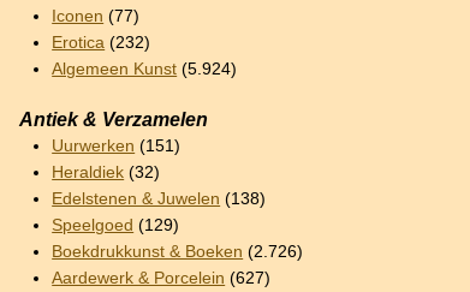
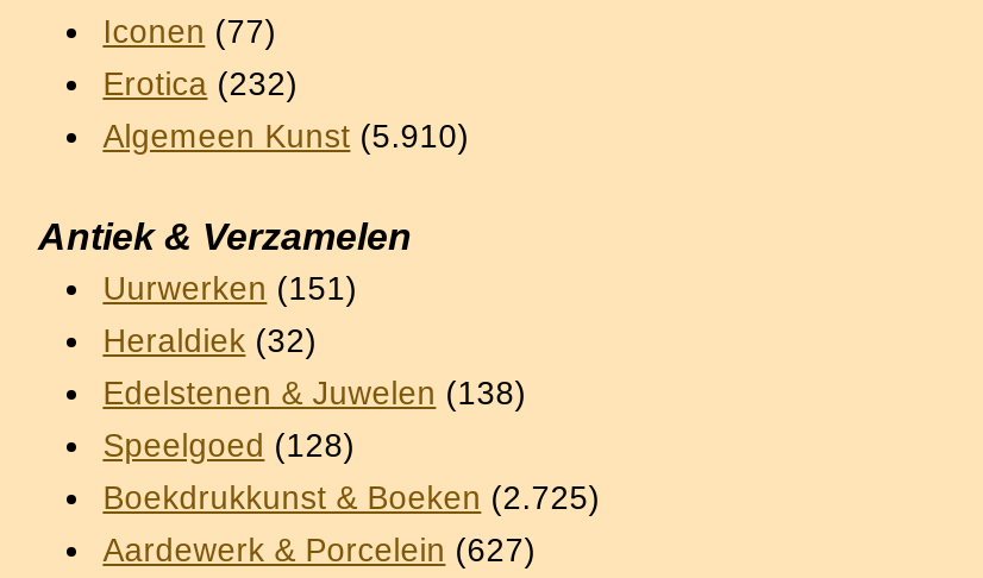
- Algemeen Kunst (5.924)
+ Algemeen Kunst (5.910)

- Speelgoed (129)
+ Speelgoed (128)

- Boekdrukkunst & Boeken (2.726)
+ Boekdrukkunst & Boeken (2.725)
